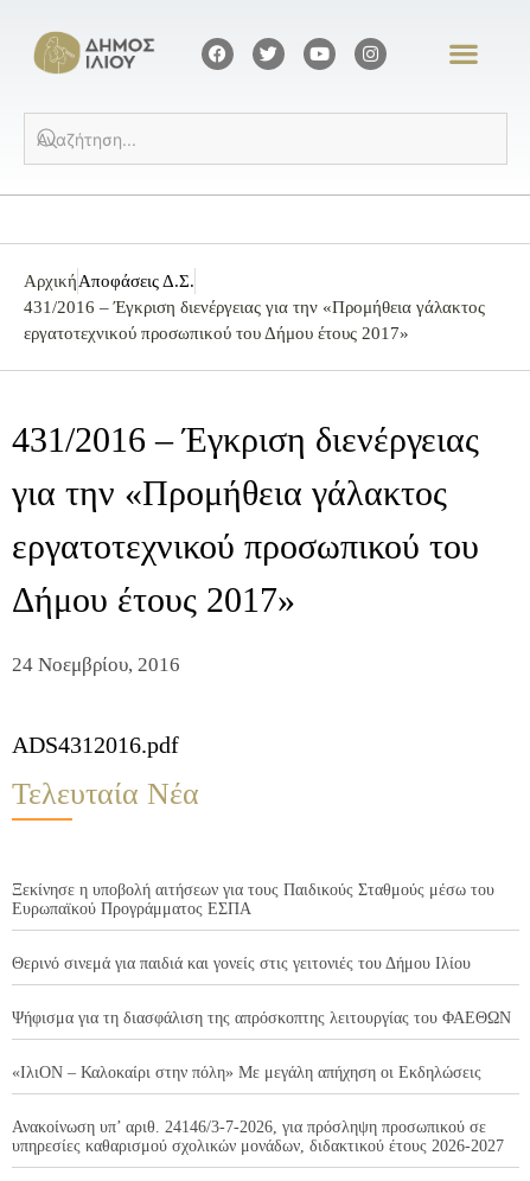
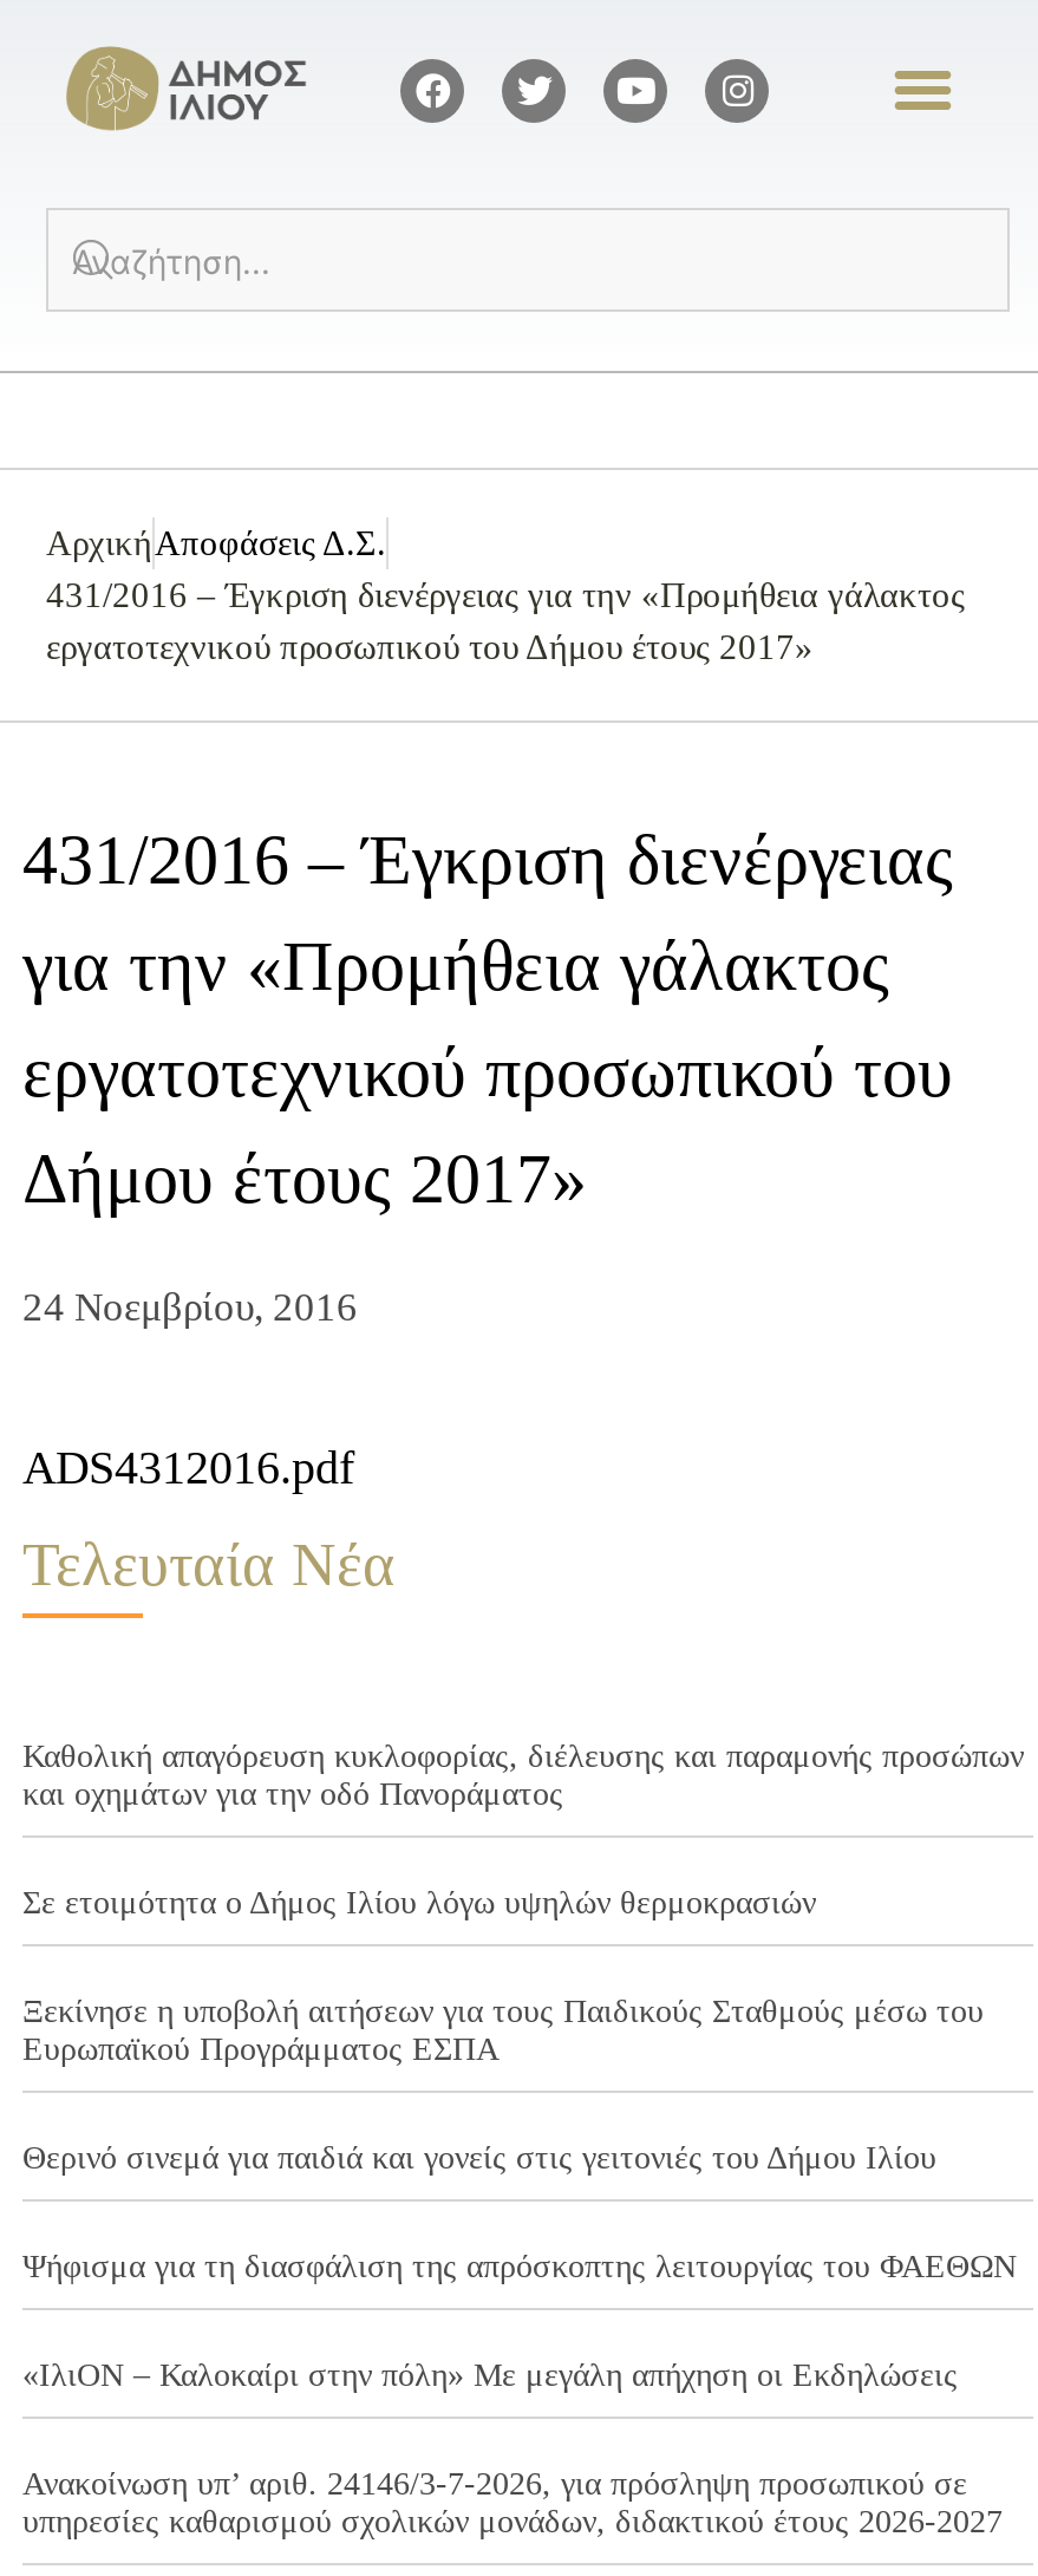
+ Καθολική απαγόρευση κυκλοφορίας, διέλευσης και παραμονής προσώπων
+ και οχημάτων για την οδό Πανοράματος
+ Σε ετοιμότητα ο Δήμος Ιλίου λόγω υψηλών θερμοκρασιών
